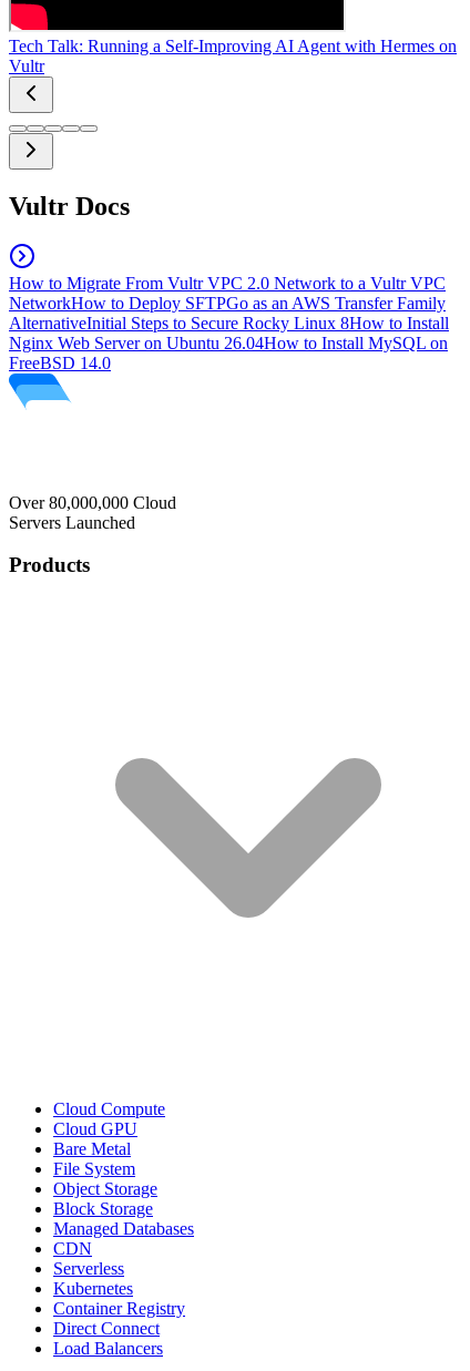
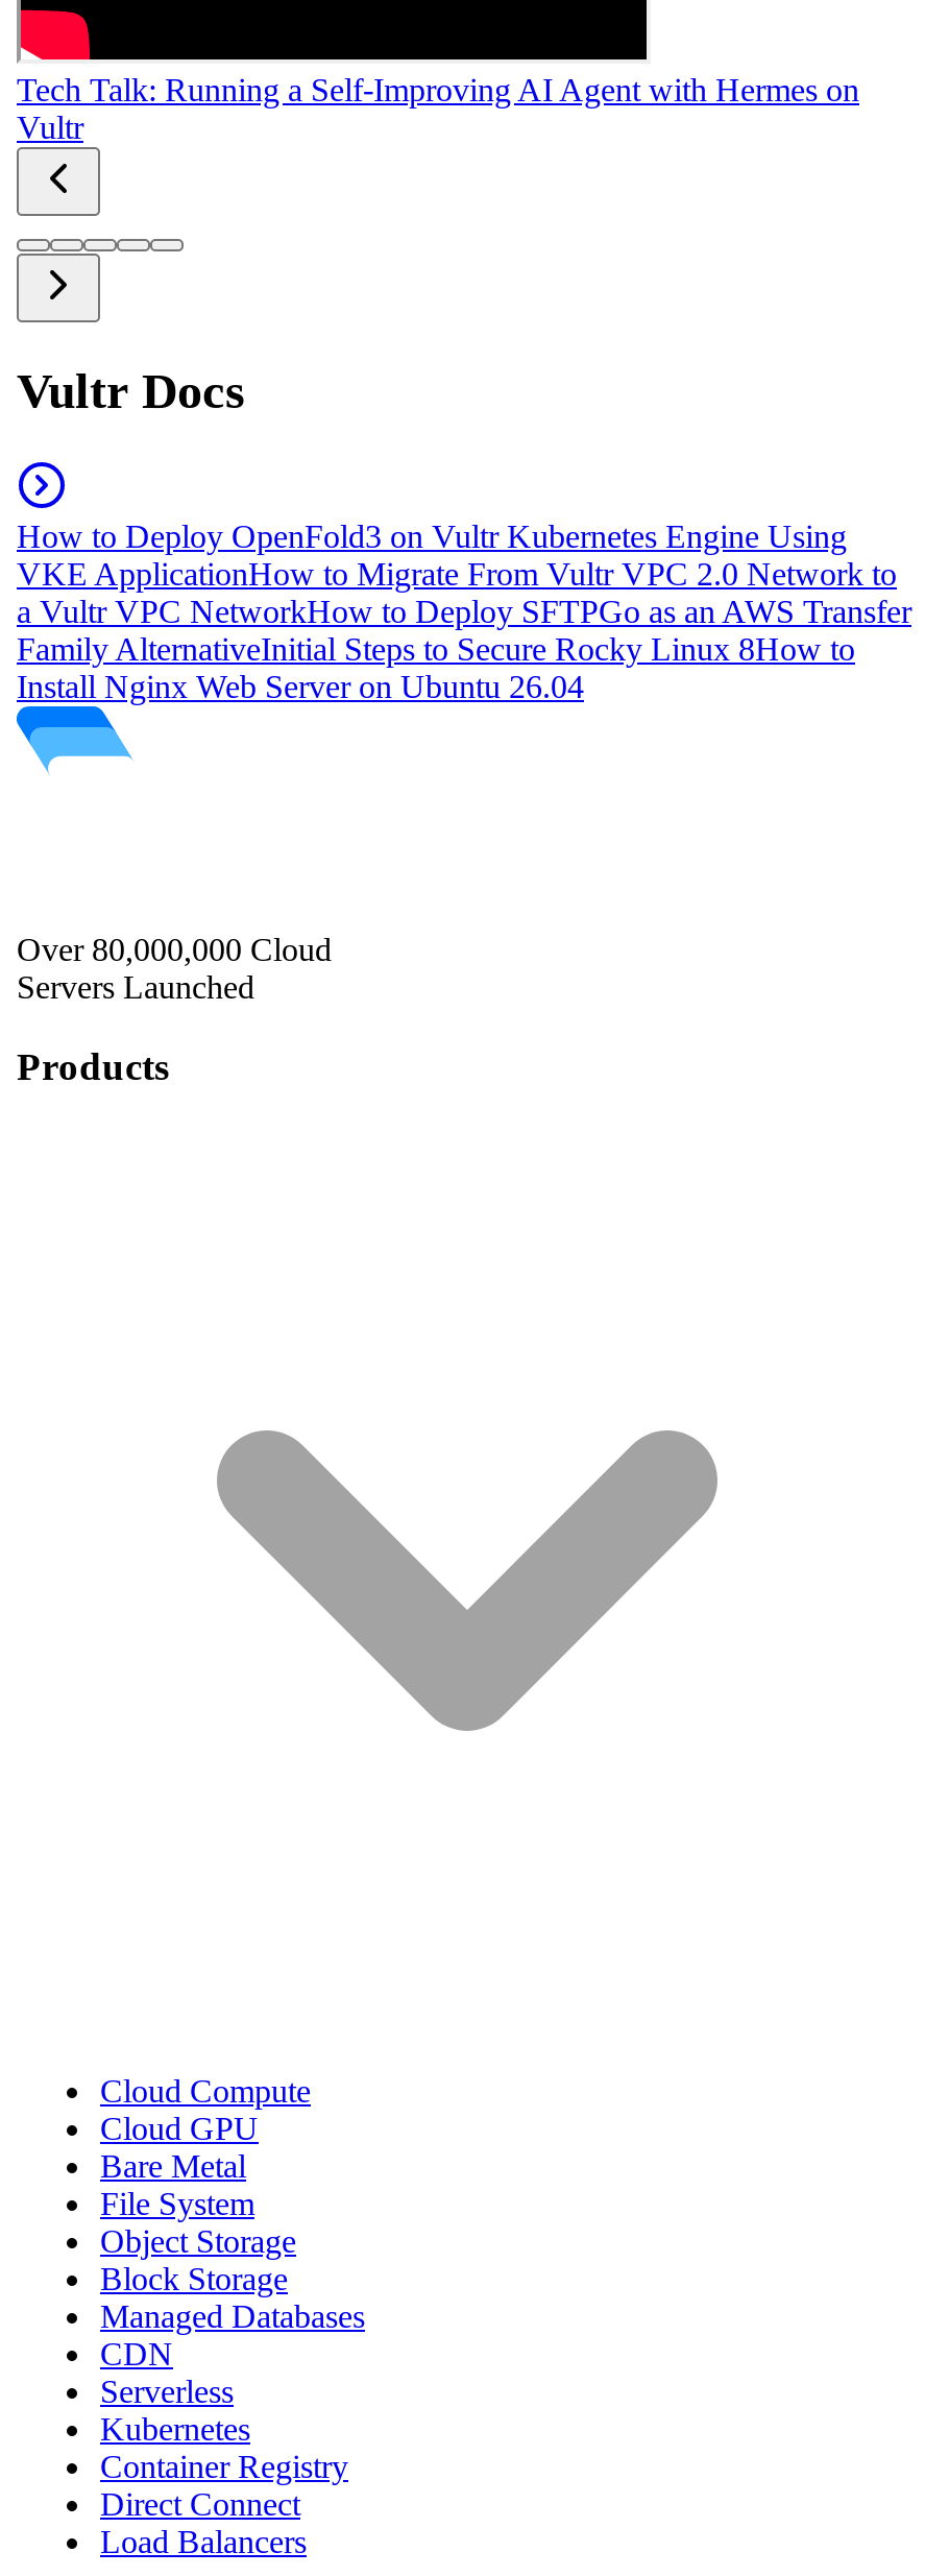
- How to Migrate From Vultr VPC 2.0 Network to a Vultr VPC
- NetworkHow to Deploy SFTPGo as an AWS Transfer Family
- AlternativeInitial Steps to Secure Rocky Linux 8How to Install
- Nginx Web Server on Ubuntu 26.04How to Install MySQL on
- FreeBSD 14.0
+ How to Deploy OpenFold3 on Vultr Kubernetes Engine Using
+ VKE ApplicationHow to Migrate From Vultr VPC 2.0 Network to
+ a Vultr VPC NetworkHow to Deploy SFTPGo as an AWS Transfer
+ Family AlternativeInitial Steps to Secure Rocky Linux 8How to
+ Install Nginx Web Server on Ubuntu 26.04
